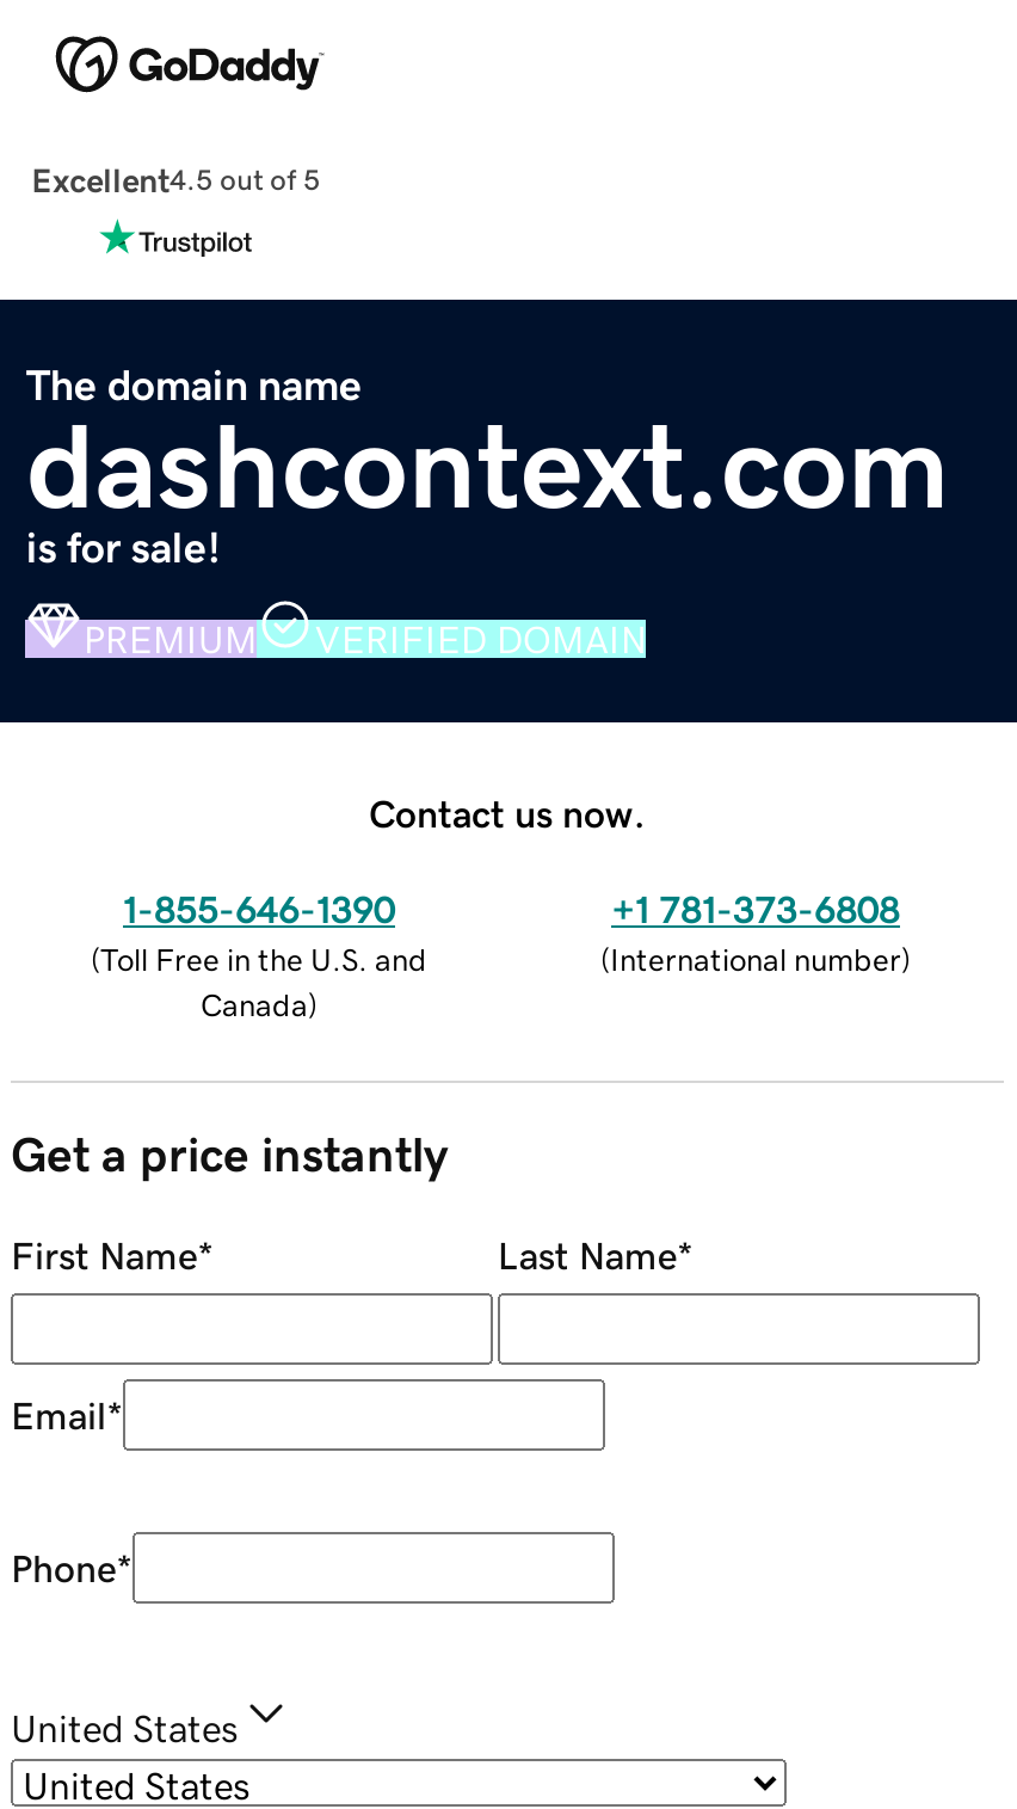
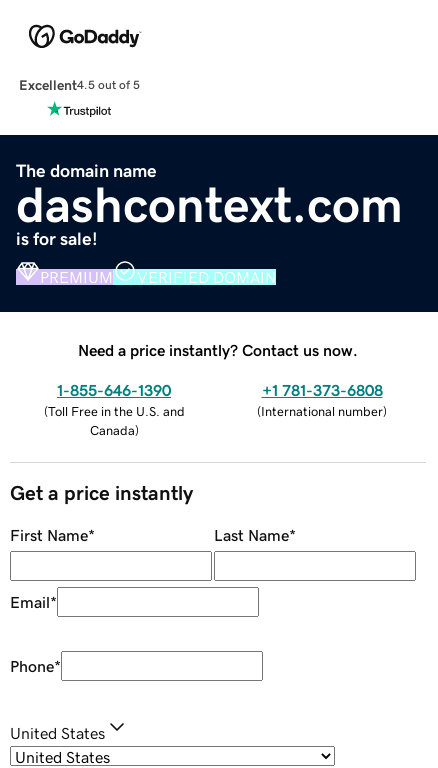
- Contact us now.
+ Need a price instantly? Contact us now.
